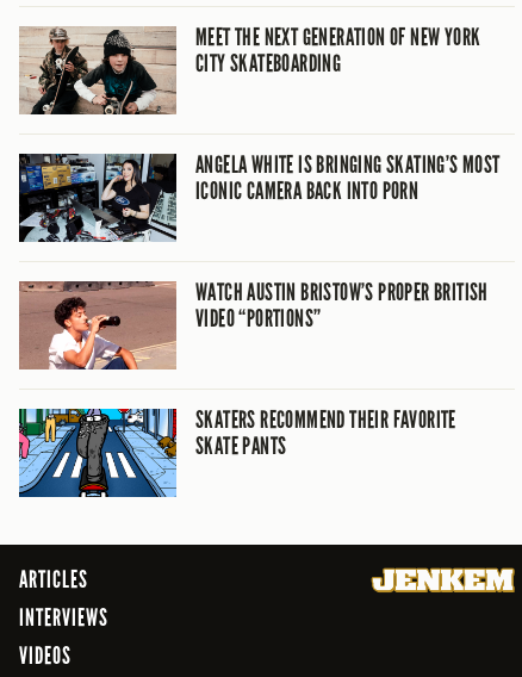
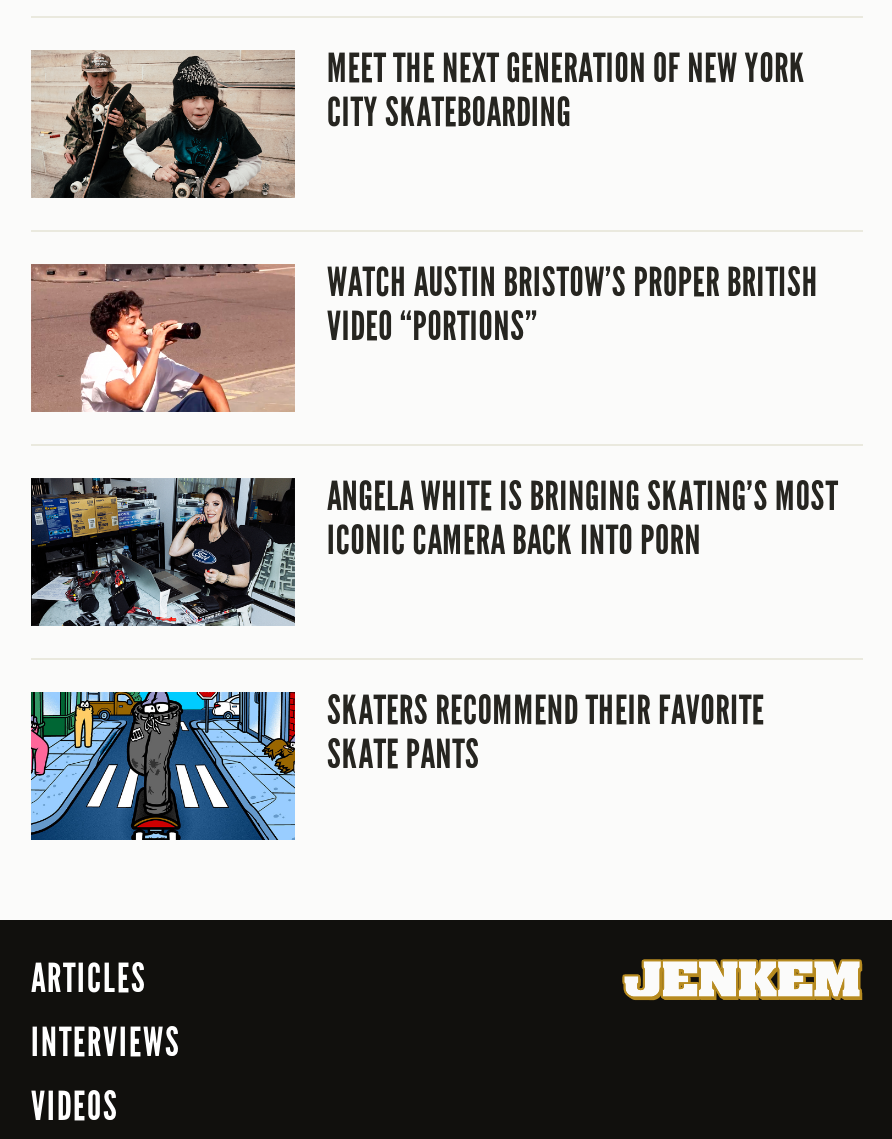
moved down: [image] | ANGELA WHITE IS BRINGING SKATING’S MOST | ICONIC CAMERA BACK INTO PORN

moved up: [image] | WATCH AUSTIN BRISTOW’S PROPER BRITISH | VIDEO “PORTIONS”
